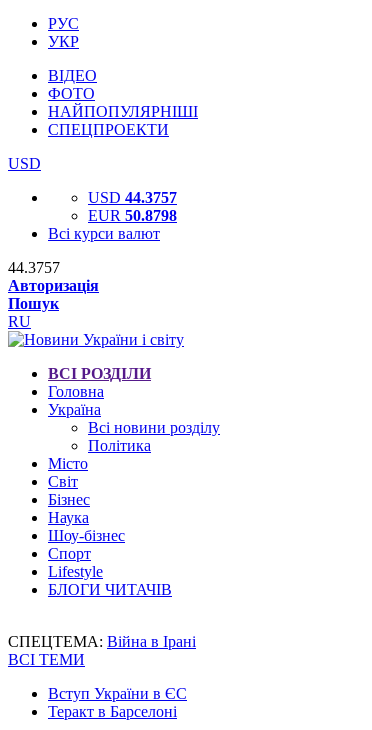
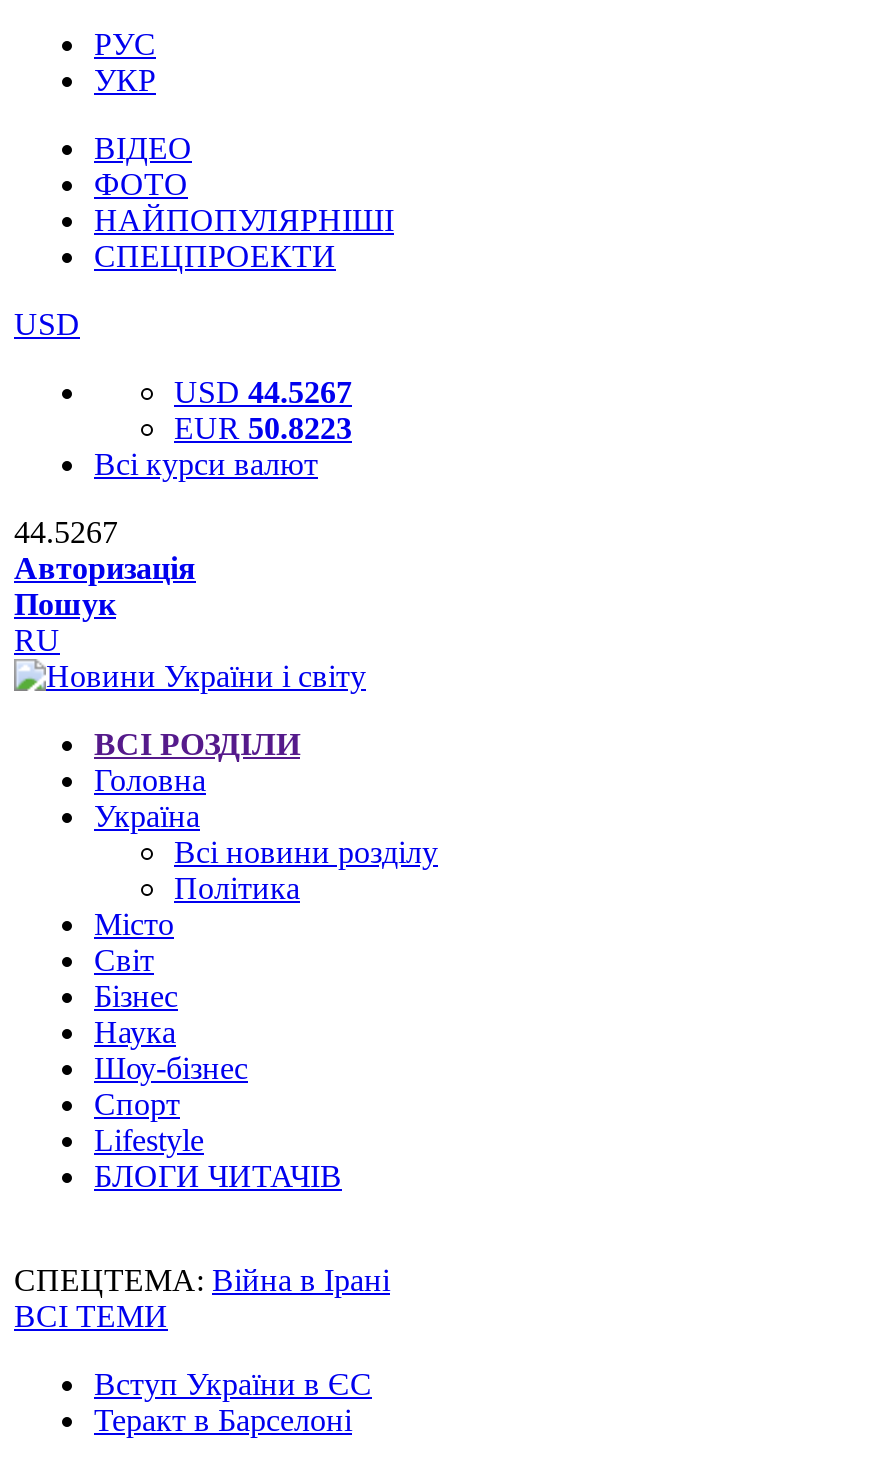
- USD 44.3757
+ USD 44.5267

- EUR 50.8798
+ EUR 50.8223

- 44.3757
+ 44.5267
